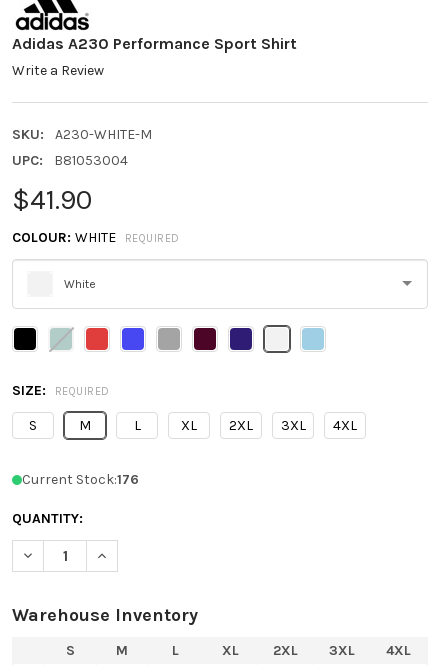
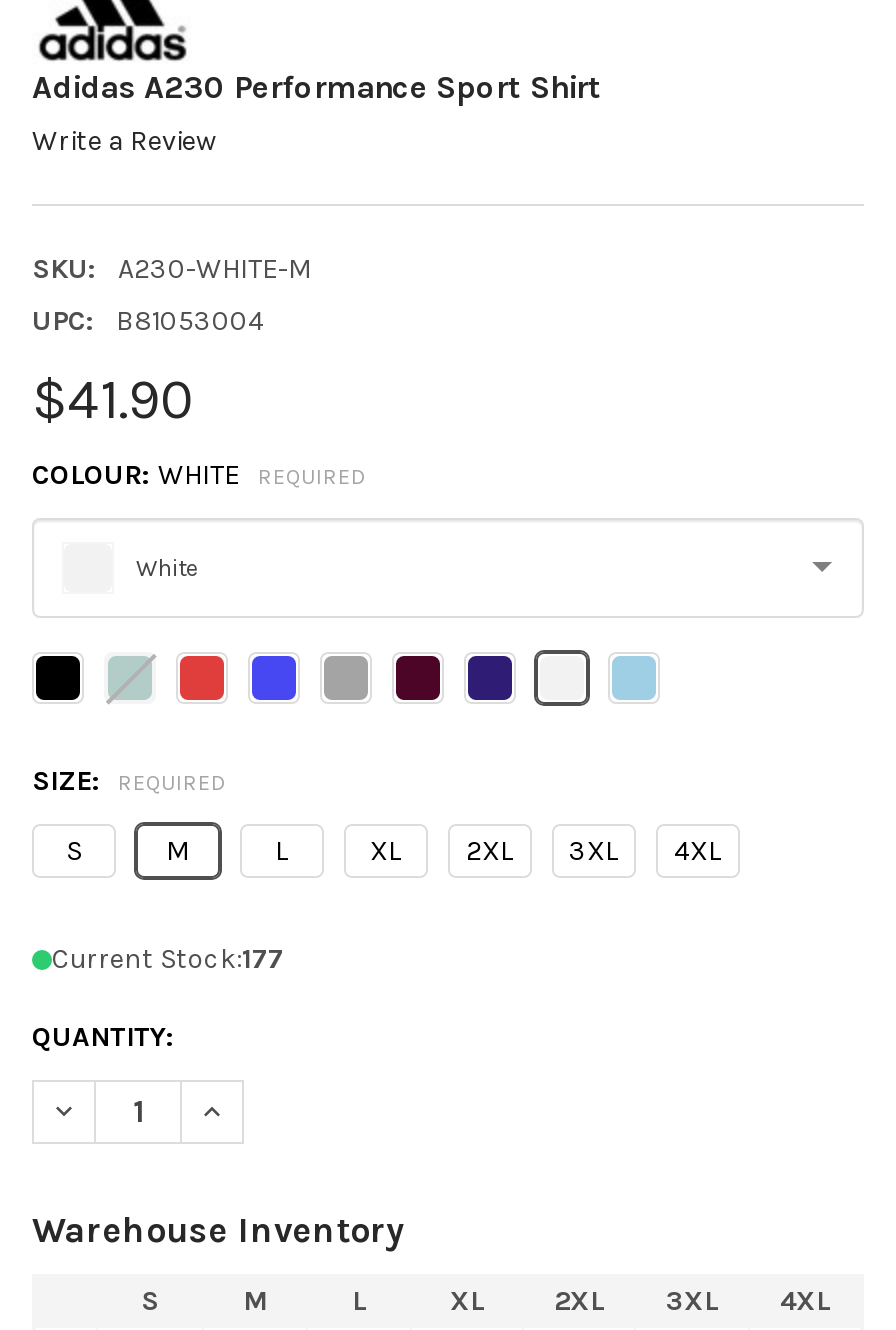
- Current Stock:176
+ Current Stock:177
